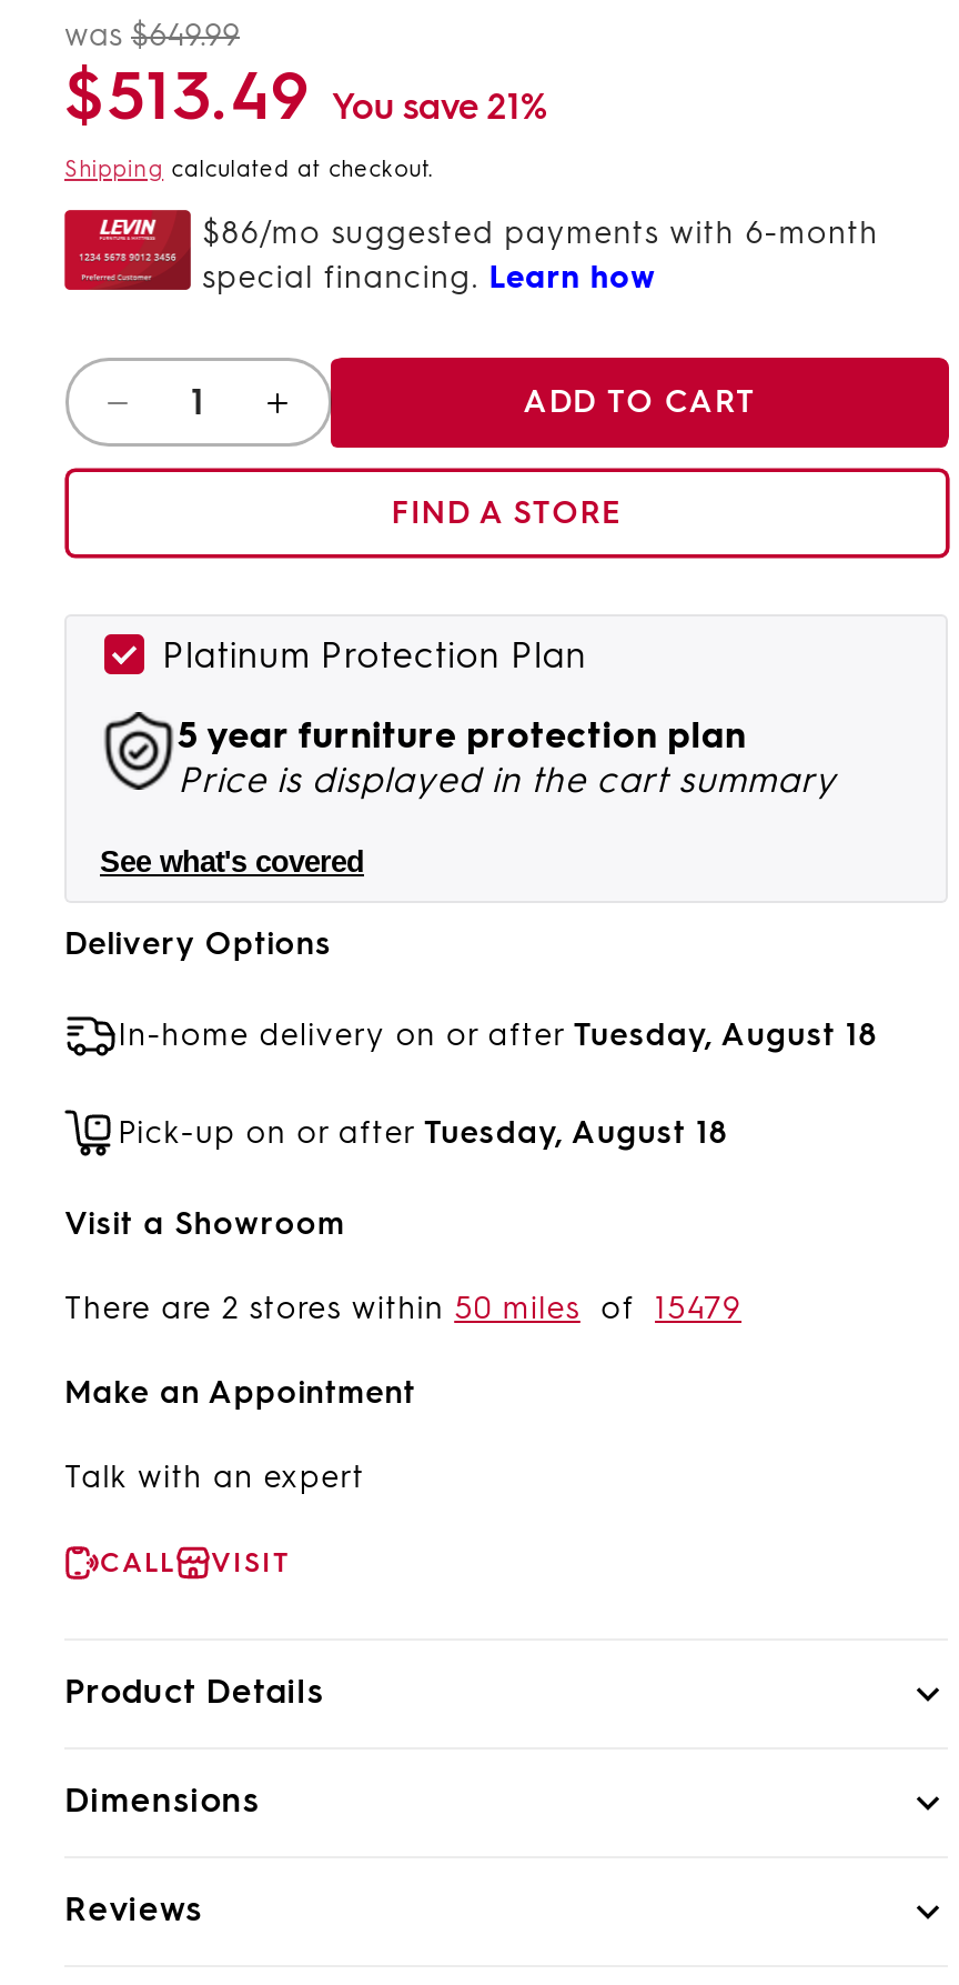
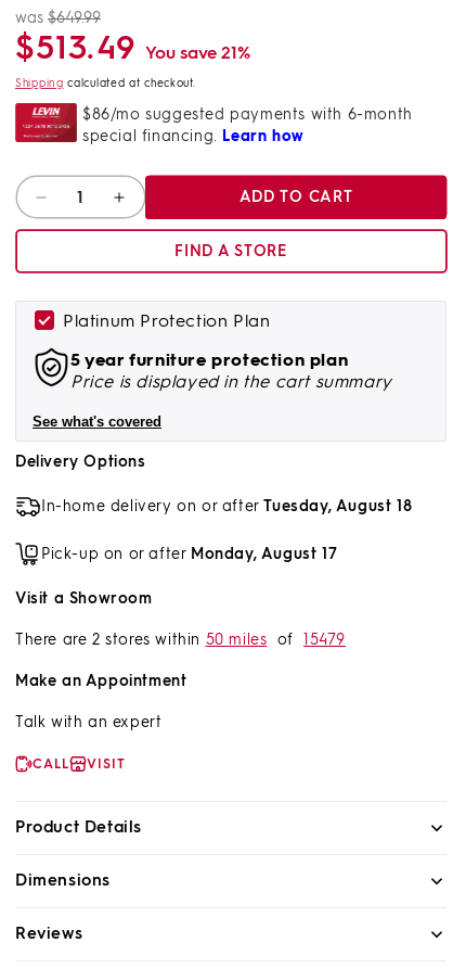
- Pick-up on or after Tuesday, August 18
+ Pick-up on or after Monday, August 17
